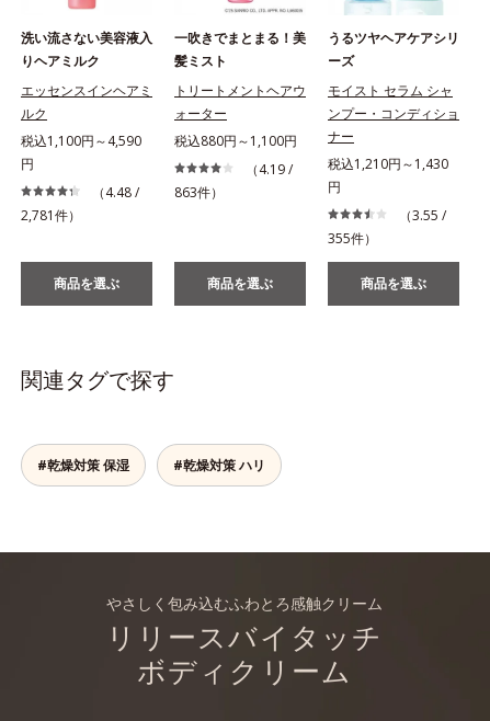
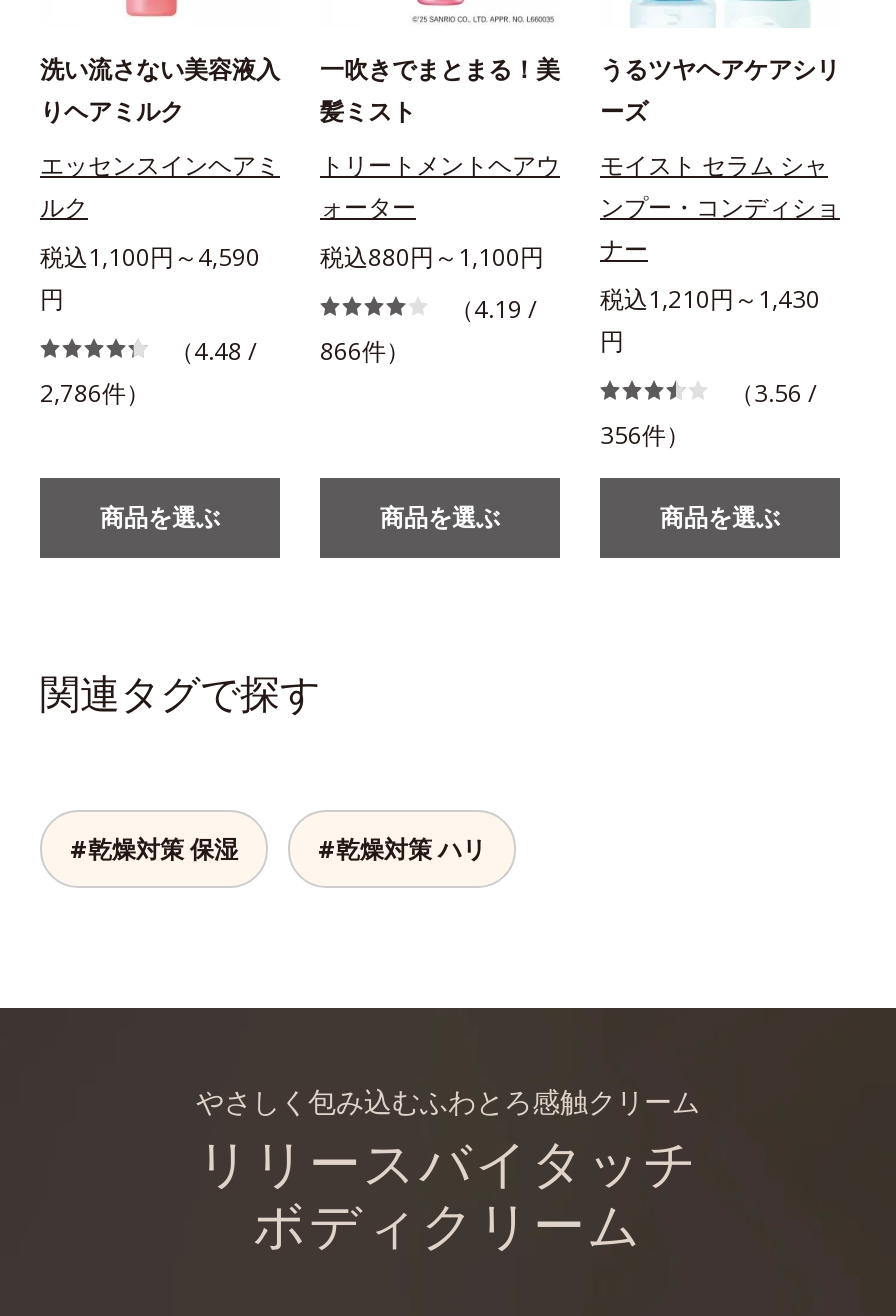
- （4.48 / 863件）
+ （4.48 / 866件）

- 2,781件）
+ 2,786件）

- （3.55 /
+ （3.56 /

- 355件）
+ 356件）
